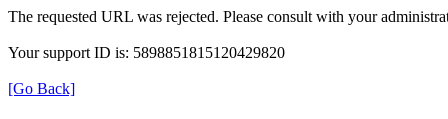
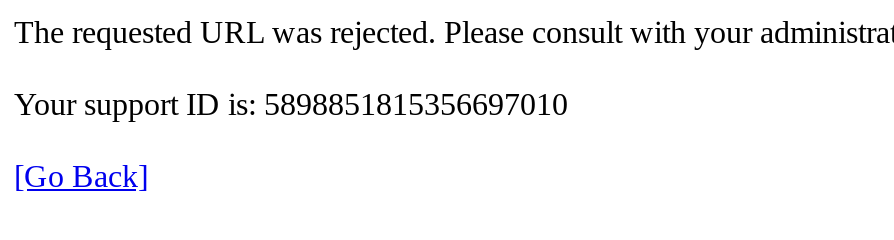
- Your support ID is: 5898851815120429820
+ Your support ID is: 5898851815356697010
